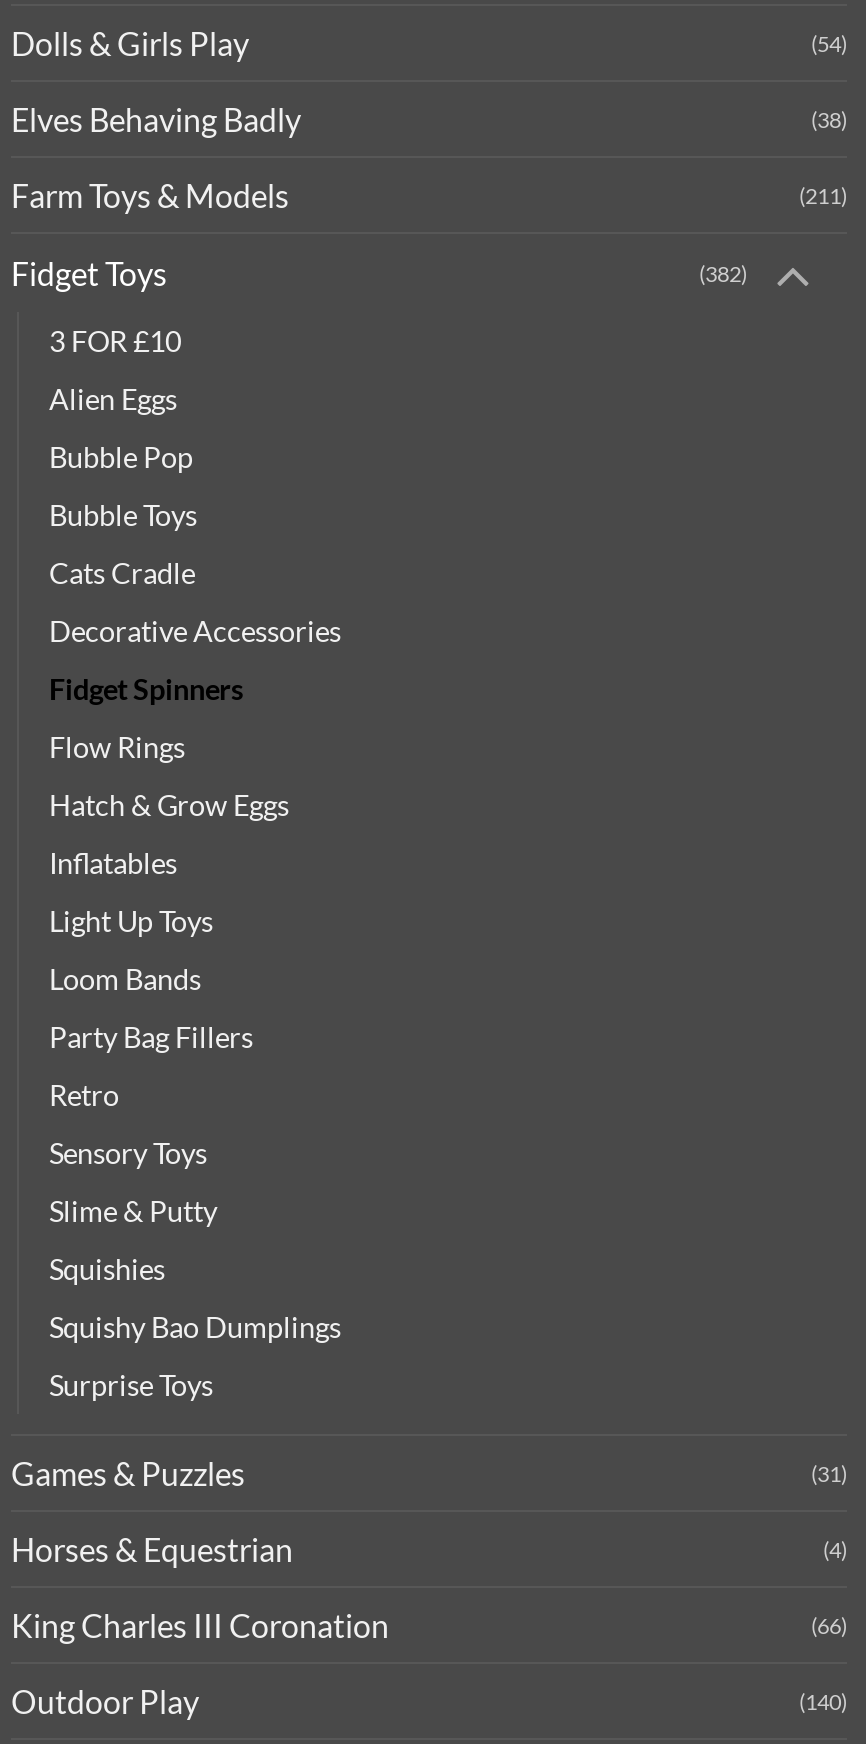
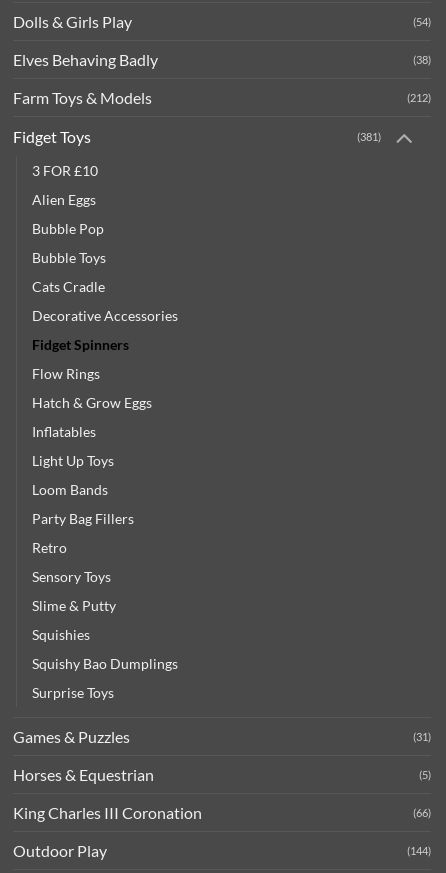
- (211)
+ (212)

- (382)
+ (381)

- (4)
+ (5)

- (140)
+ (144)
